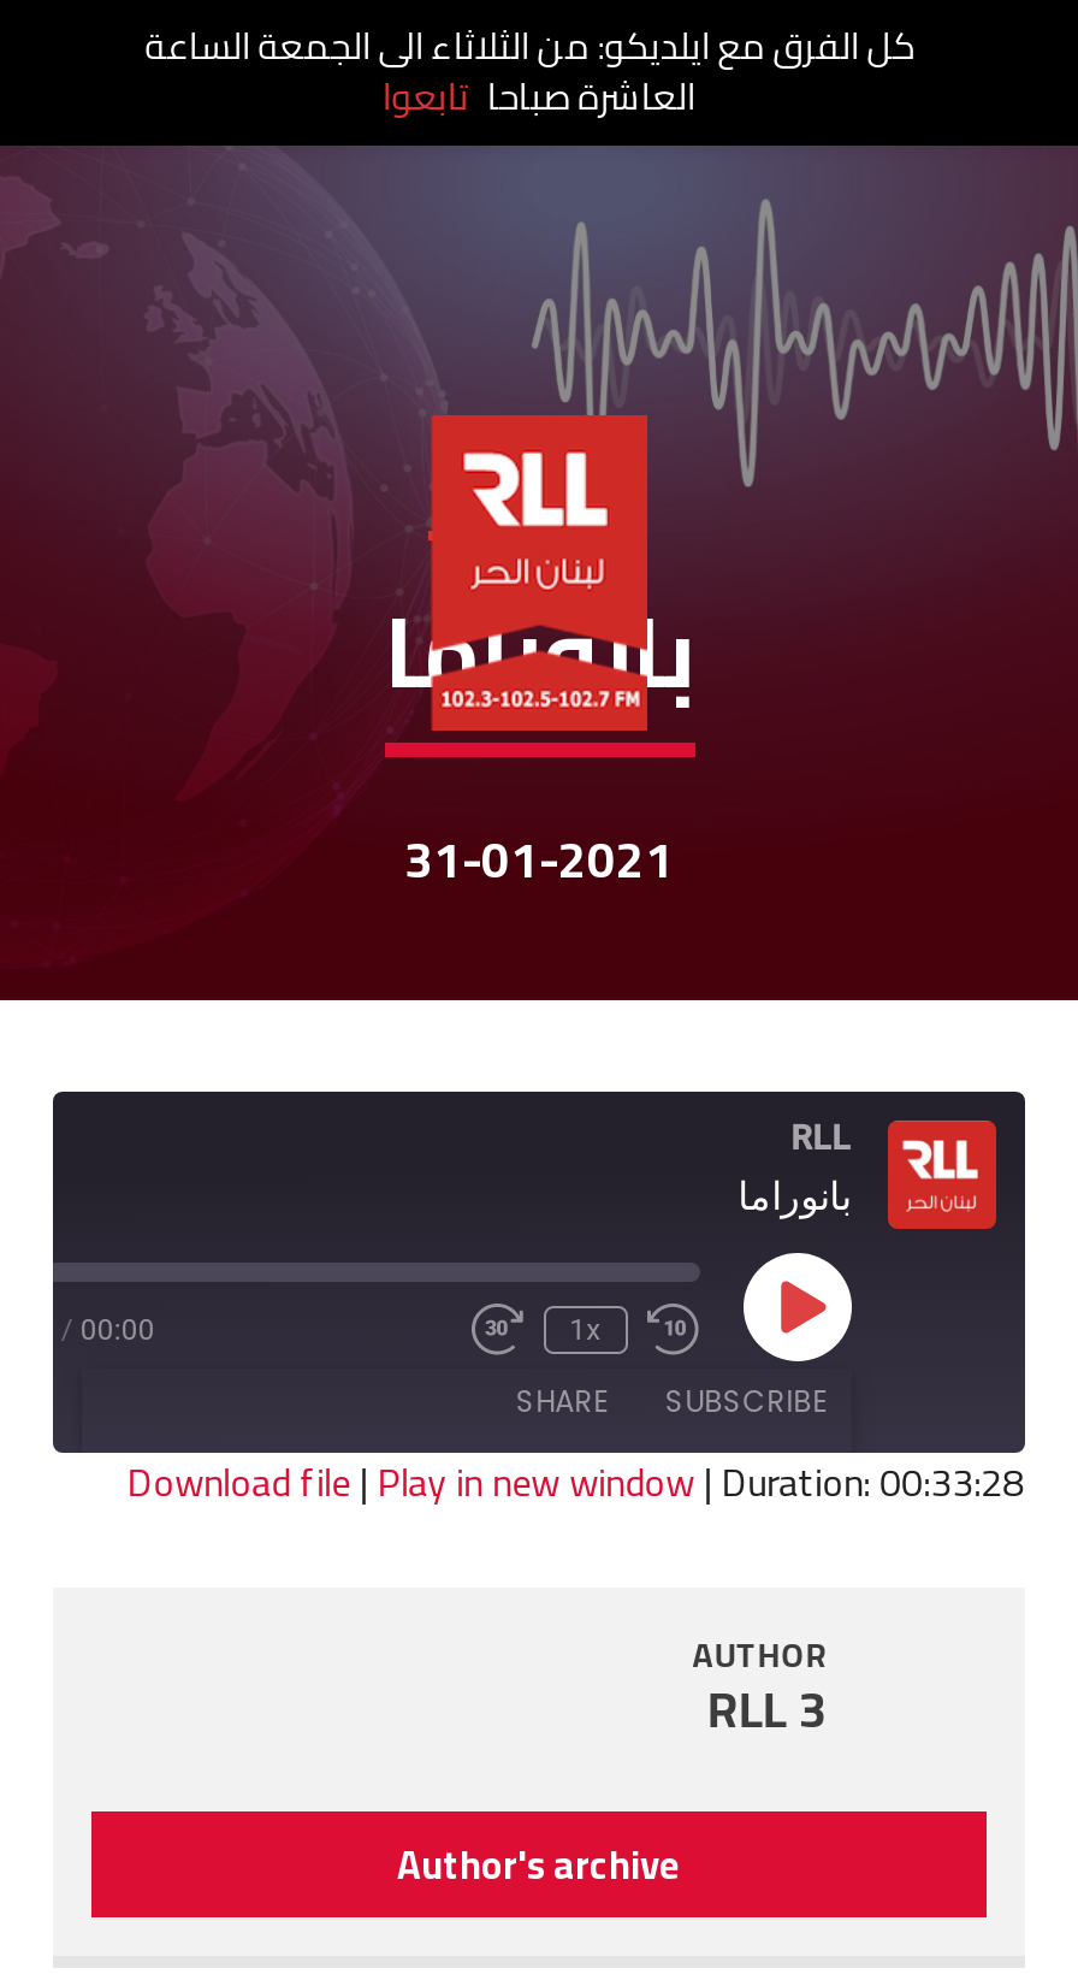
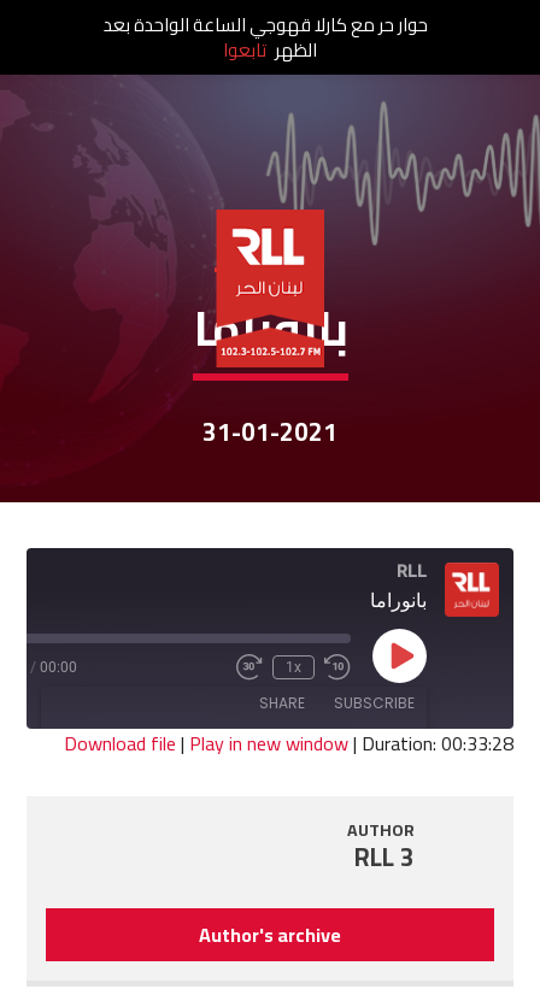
- كل الفرق مع ايلديكو: من الثلاثاء الى الجمعة الساعة
- العاشرة صباحا تابعوا
+ حوار حر مع كارلا قهوجي الساعة الواحدة بعد
+ الظهر تابعوا
